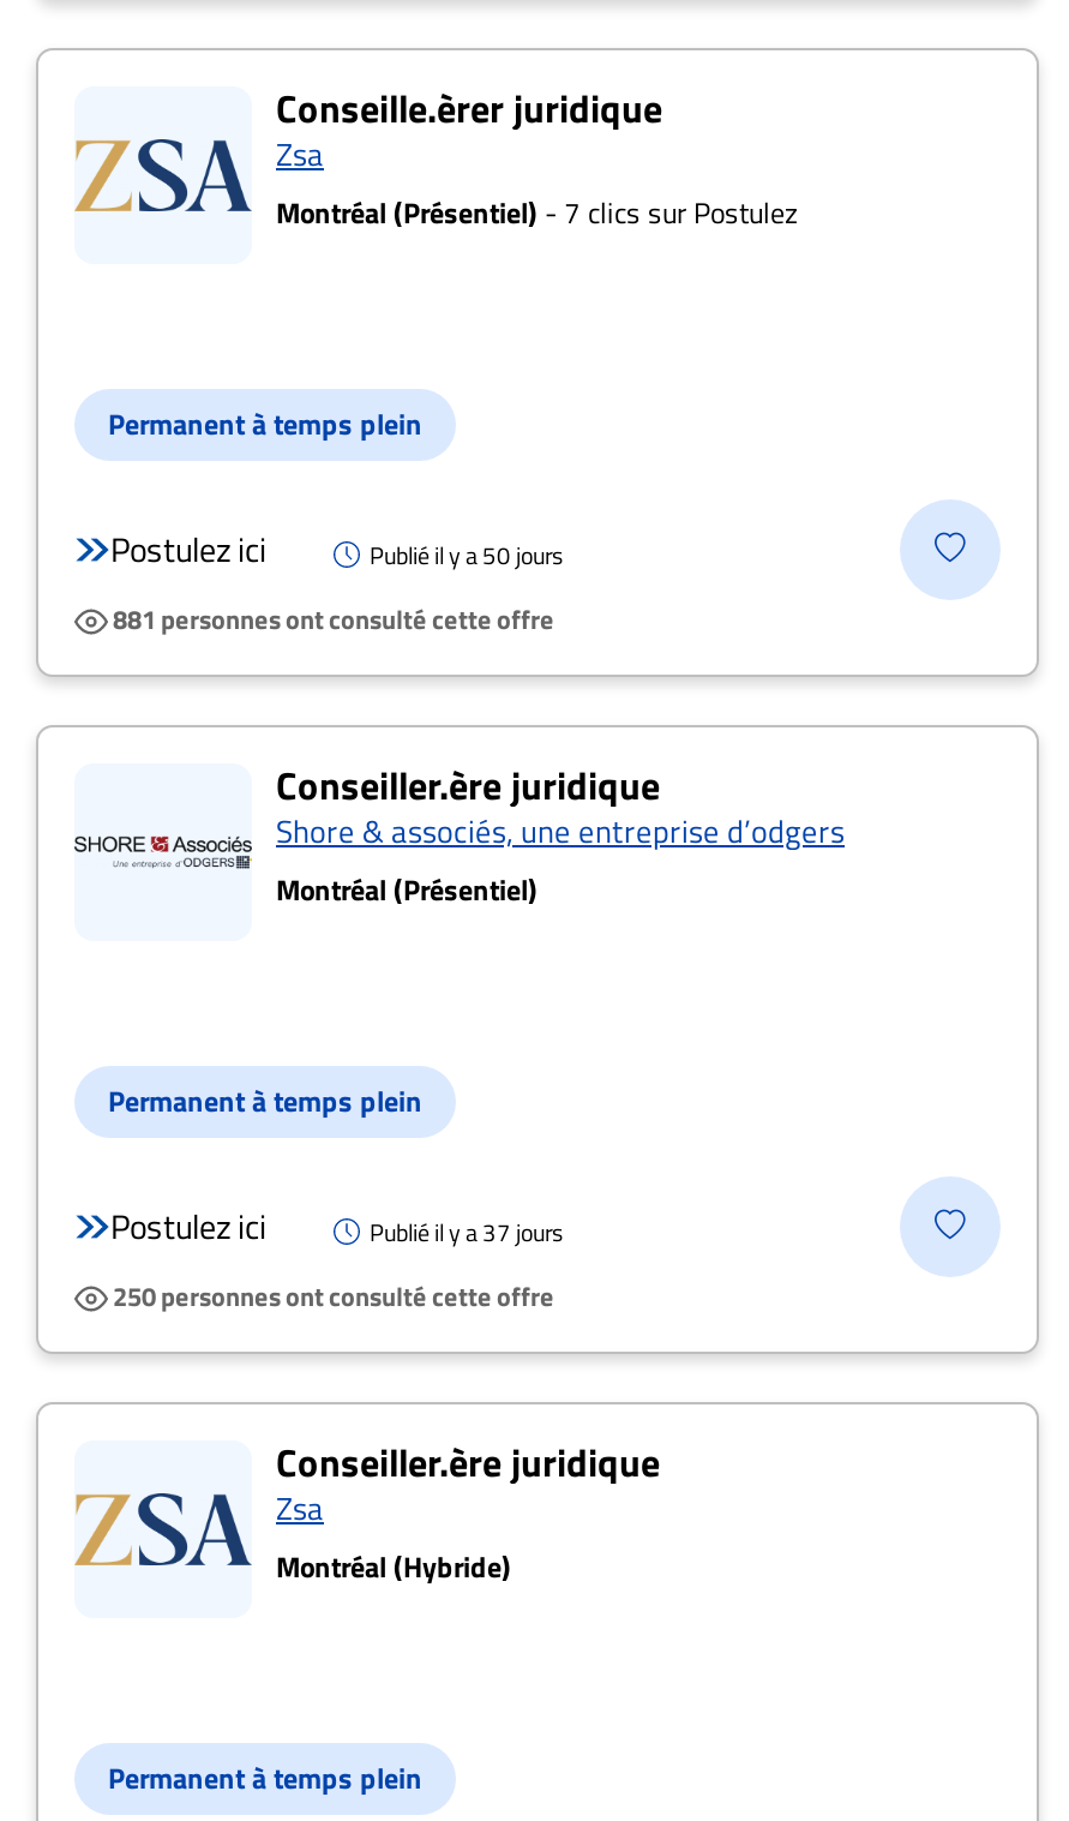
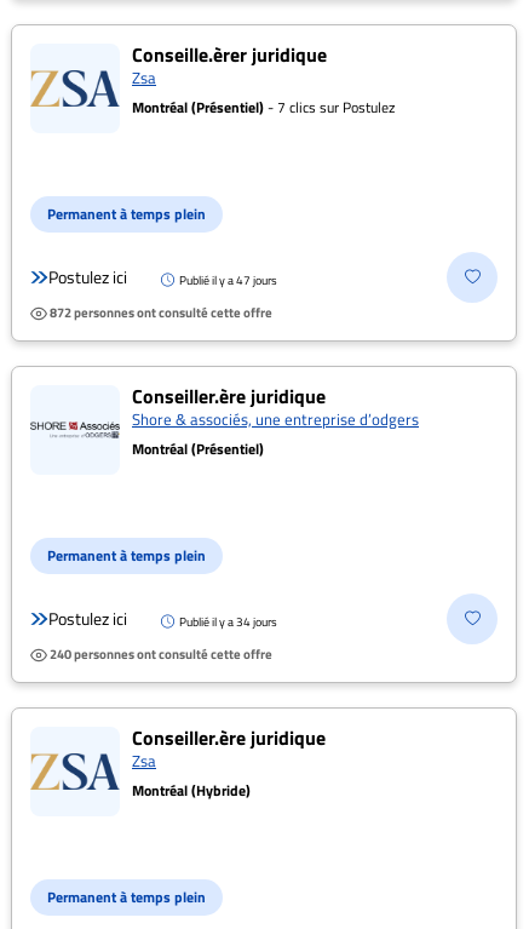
- Publié il y a 50 jours
+ Publié il y a 47 jours

- 881 personnes ont consulté cette offre
+ 872 personnes ont consulté cette offre

- Publié il y a 37 jours
+ Publié il y a 34 jours

- 250 personnes ont consulté cette offre
+ 240 personnes ont consulté cette offre
